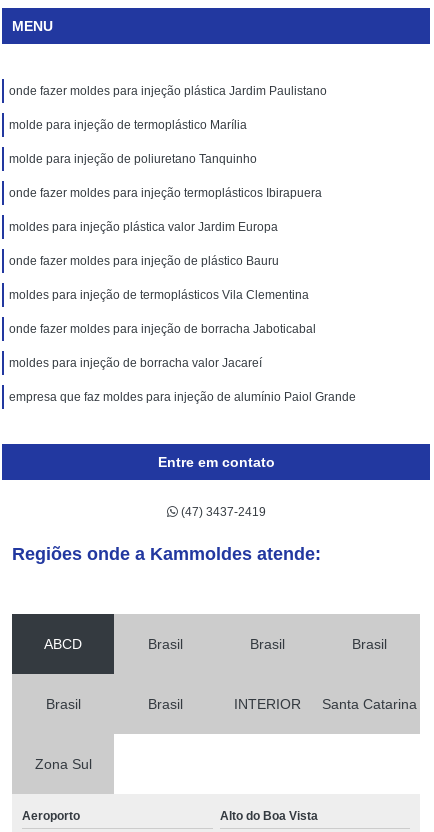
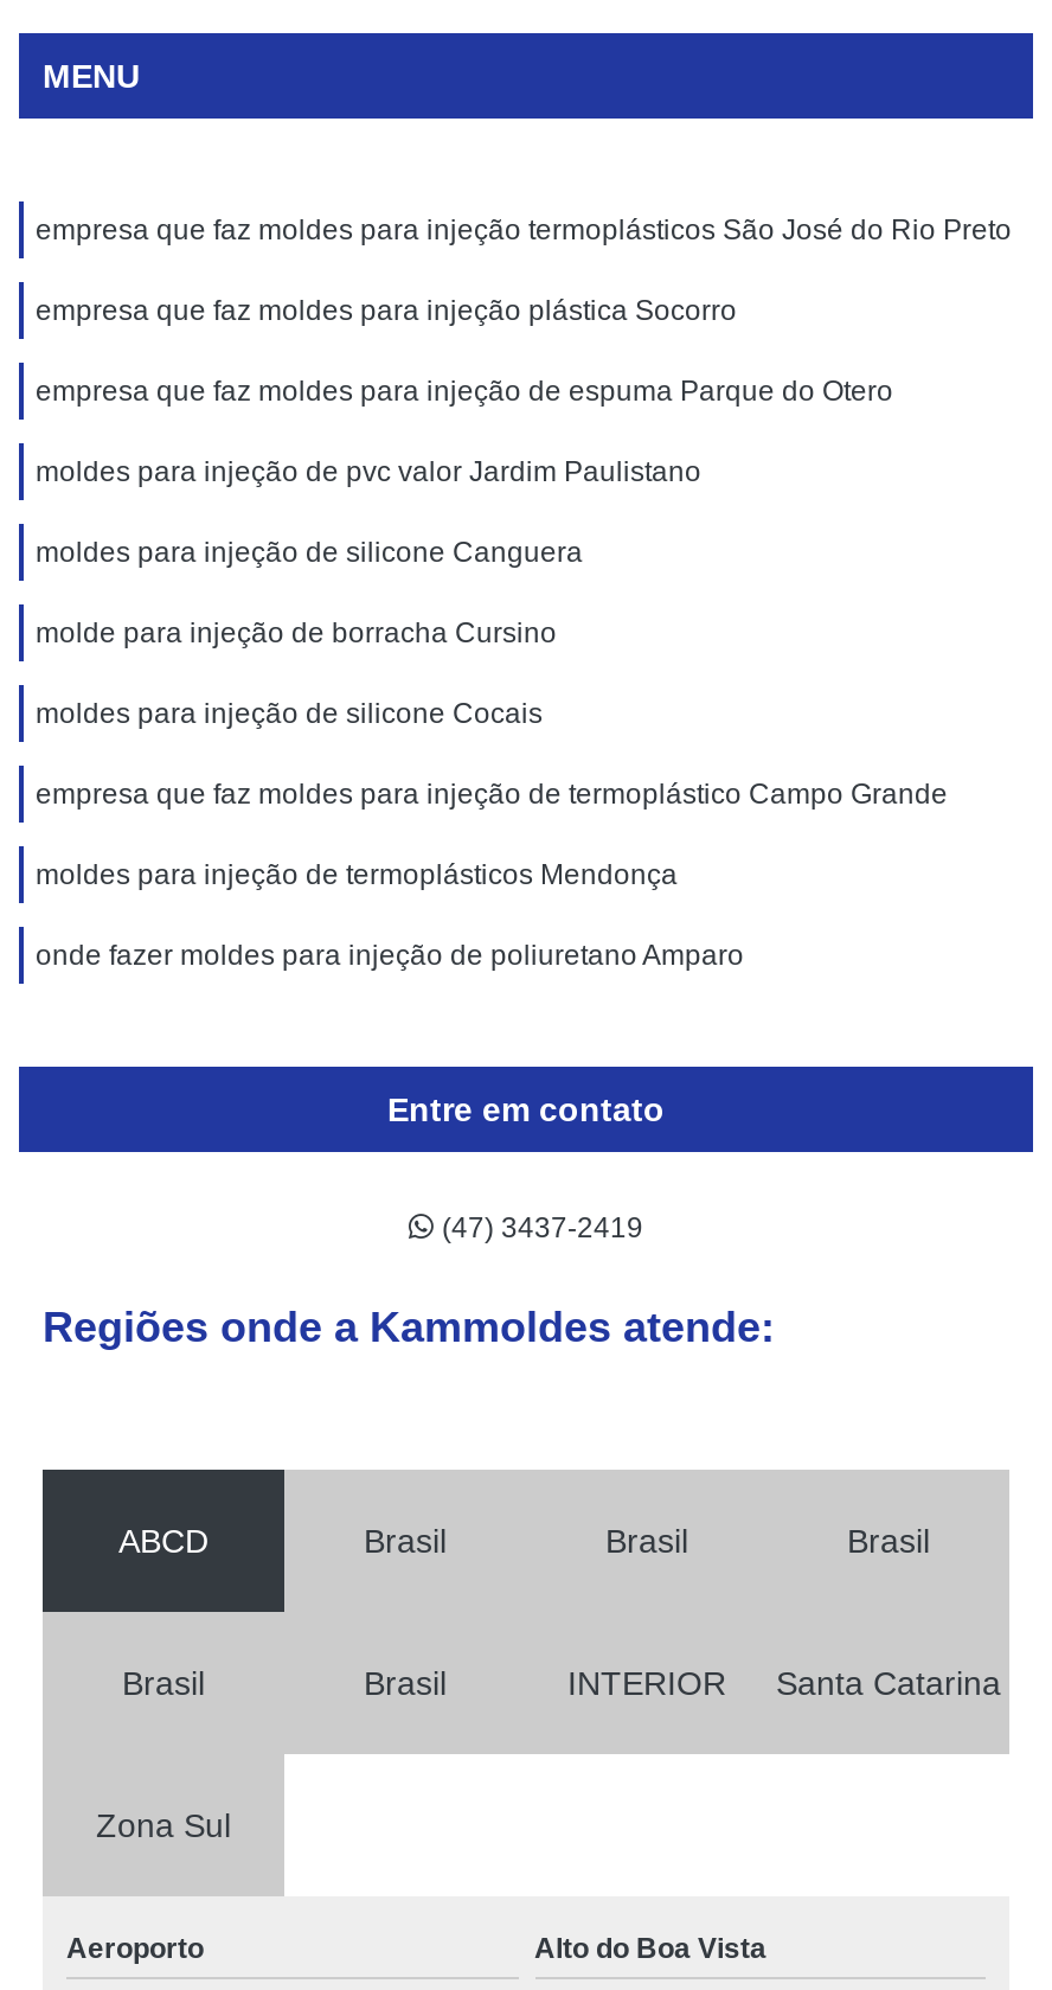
- onde fazer moldes para injeção plástica Jardim Paulistano
+ empresa que faz moldes para injeção termoplásticos São José do Rio Preto

- molde para injeção de termoplástico Marília
+ empresa que faz moldes para injeção plástica Socorro

- molde para injeção de poliuretano Tanquinho
+ empresa que faz moldes para injeção de espuma Parque do Otero

- onde fazer moldes para injeção termoplásticos Ibirapuera
+ moldes para injeção de pvc valor Jardim Paulistano

- moldes para injeção plástica valor Jardim Europa
+ moldes para injeção de silicone Canguera

- onde fazer moldes para injeção de plástico Bauru
+ molde para injeção de borracha Cursino

- moldes para injeção de termoplásticos Vila Clementina
+ moldes para injeção de silicone Cocais

- onde fazer moldes para injeção de borracha Jaboticabal
+ empresa que faz moldes para injeção de termoplástico Campo Grande

- moldes para injeção de borracha valor Jacareí
+ moldes para injeção de termoplásticos Mendonça

- empresa que faz moldes para injeção de alumínio Paiol Grande
+ onde fazer moldes para injeção de poliuretano Amparo
